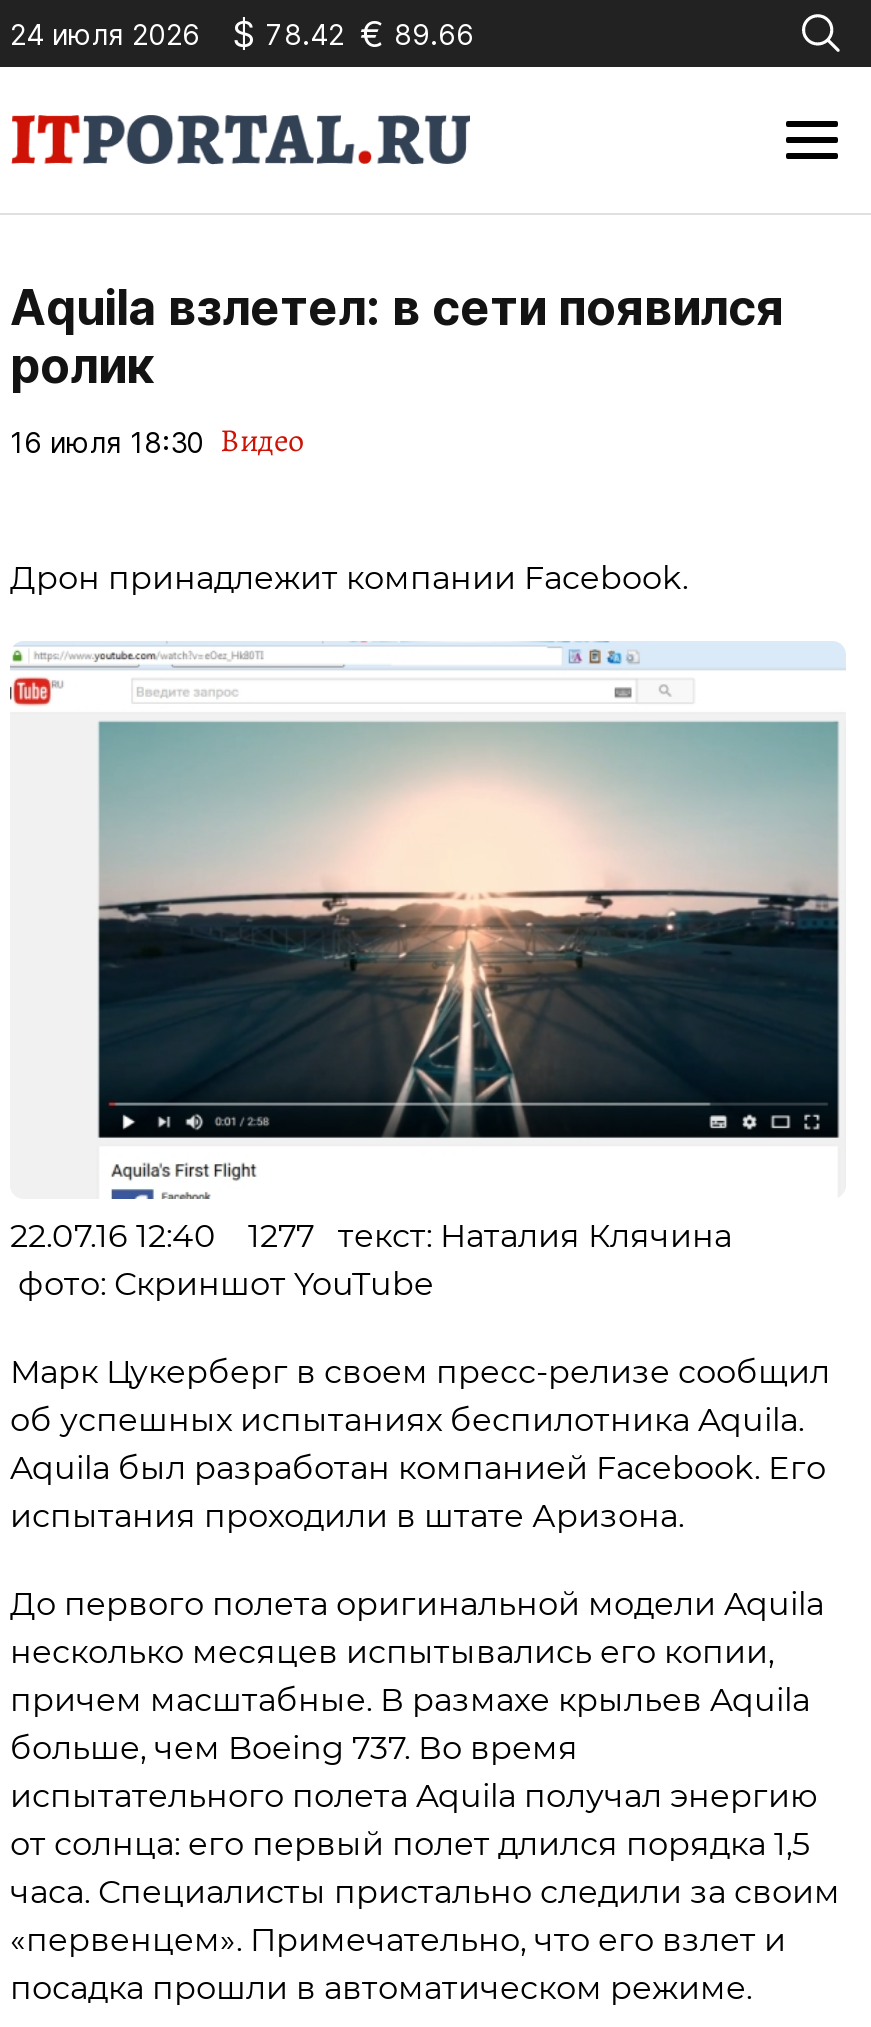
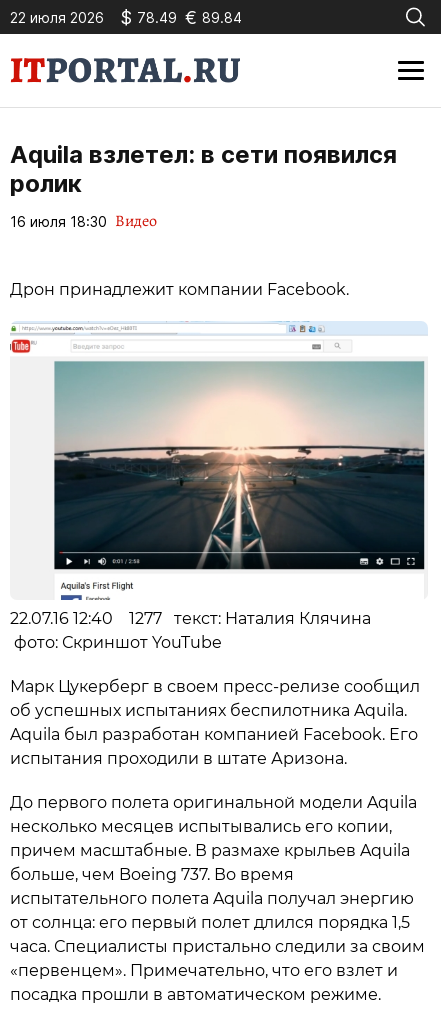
- 24 июля 2026
+ 22 июля 2026

- $ 78.42 € 89.66
+ $ 78.49 € 89.84
